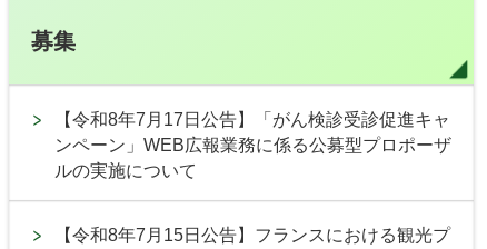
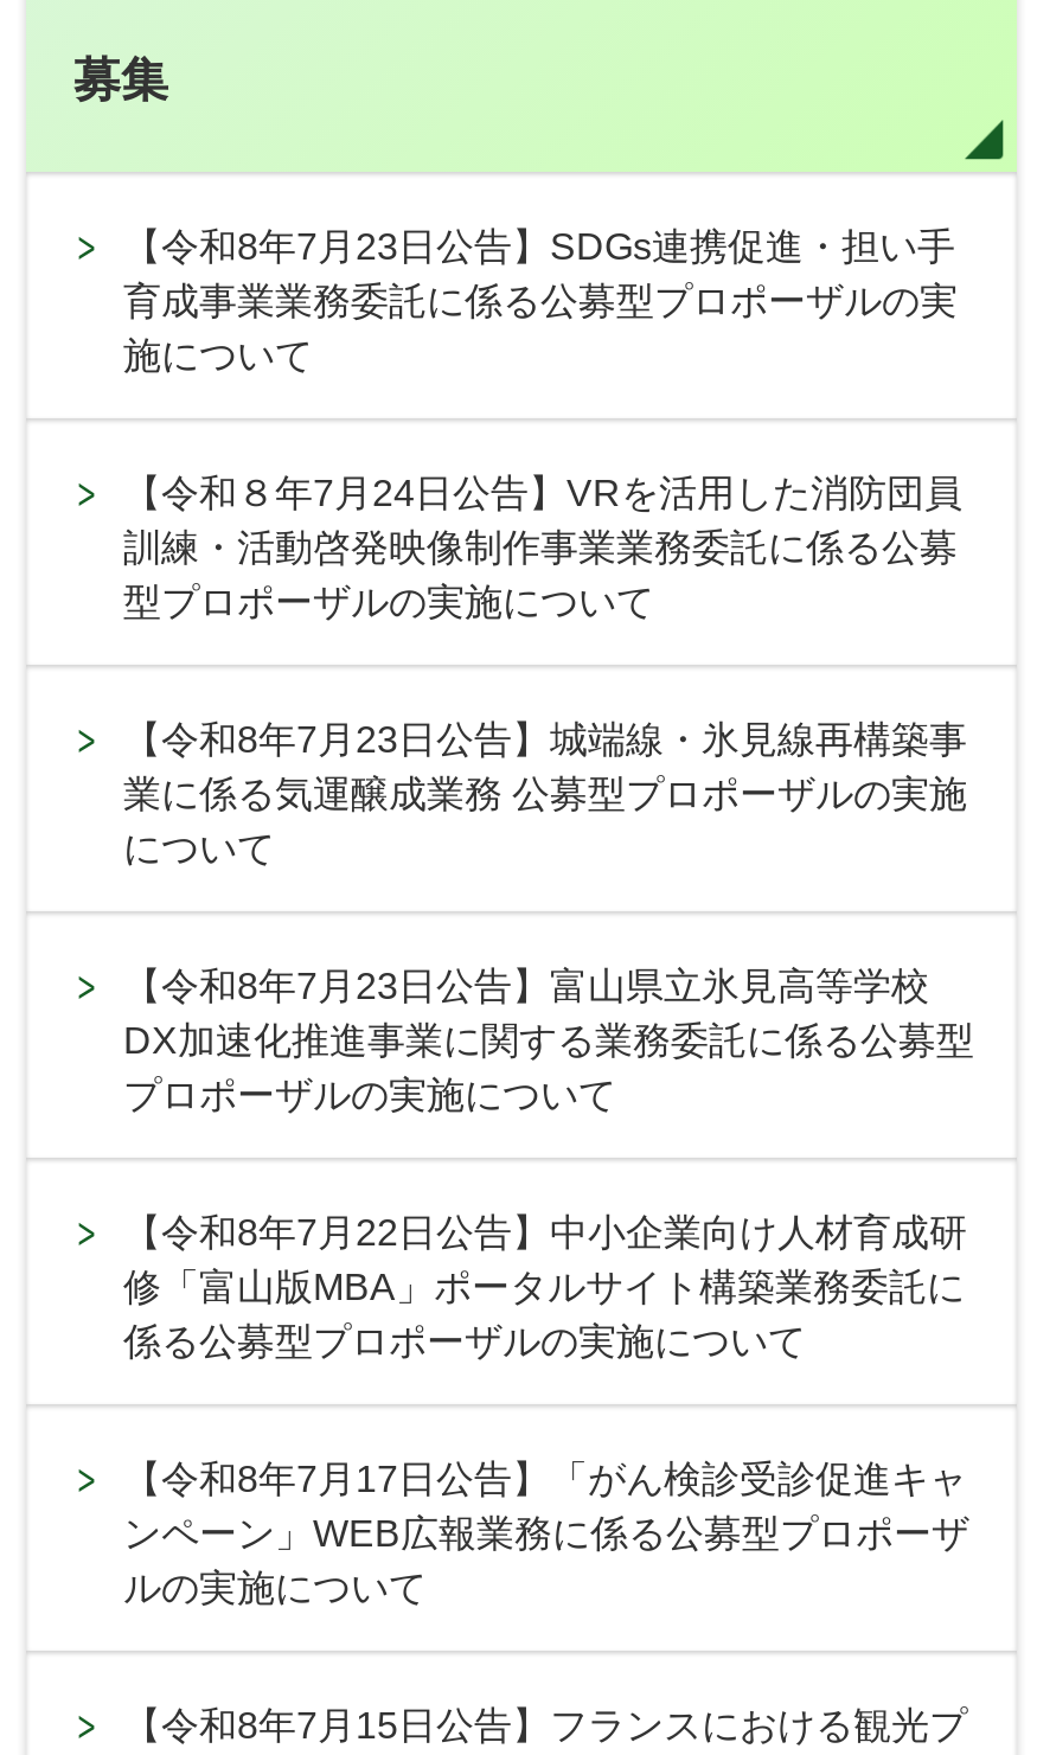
+ 【令和8年7月23日公告】SDGs連携促進・担い手
+ 育成事業業務委託に係る公募型プロポーザルの実
+ 施について
+ 【令和８年7月24日公告】VRを活用した消防団員
+ 訓練・活動啓発映像制作事業業務委託に係る公募
+ 型プロポーザルの実施について
+ 【令和8年7月23日公告】城端線・氷見線再構築事
+ 業に係る気運醸成業務 公募型プロポーザルの実施
+ について
+ 【令和8年7月23日公告】富山県立氷見高等学校
+ DX加速化推進事業に関する業務委託に係る公募型
+ プロポーザルの実施について
+ 【令和8年7月22日公告】中小企業向け人材育成研
+ 修「富山版MBA」ポータルサイト構築業務委託に
+ 係る公募型プロポーザルの実施について
